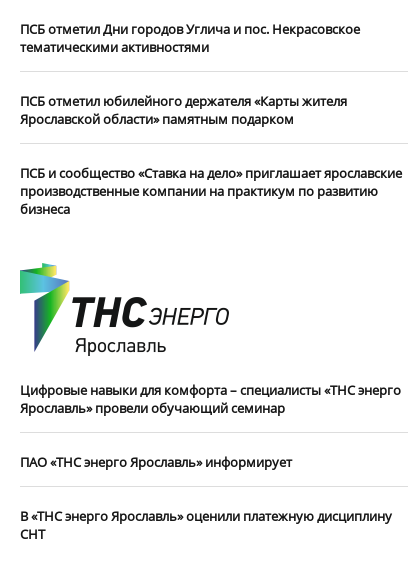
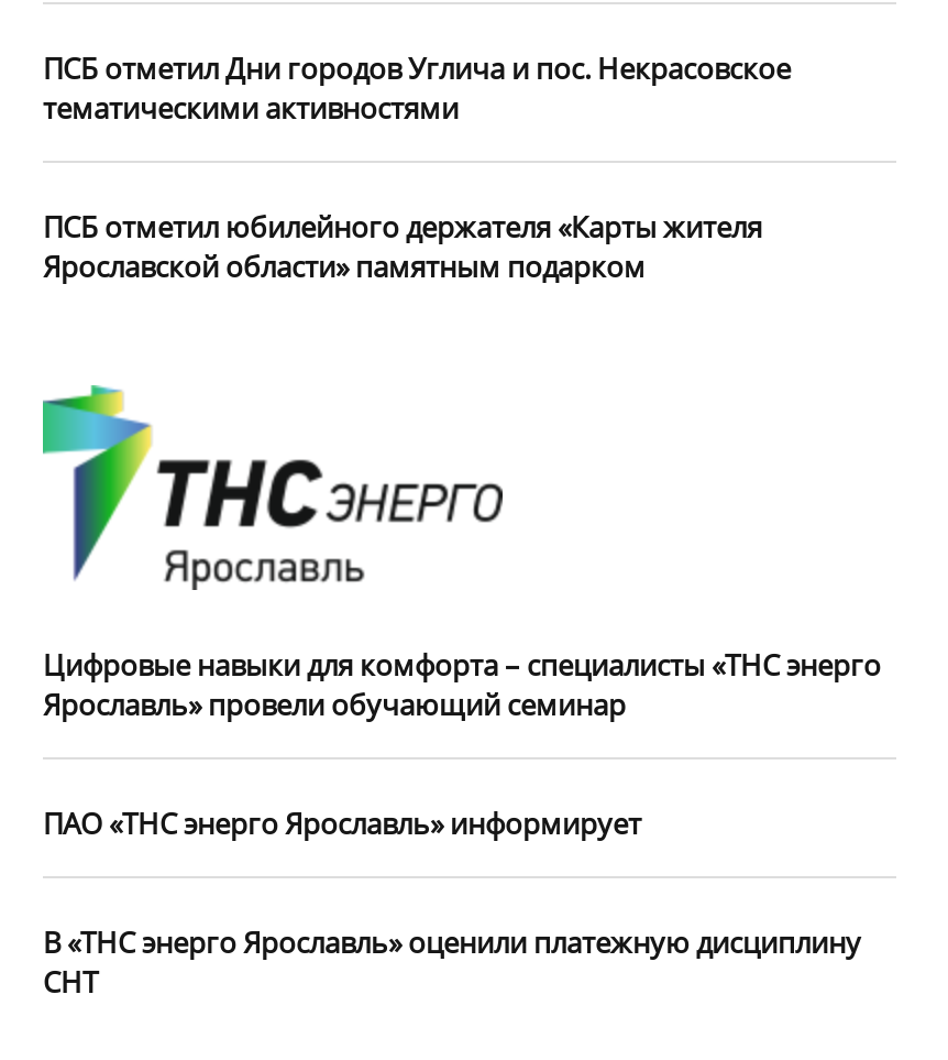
- ПСБ и сообщество «Ставка на дело» приглашает ярославские
- производственные компании на практикум по развитию
- бизнеса
